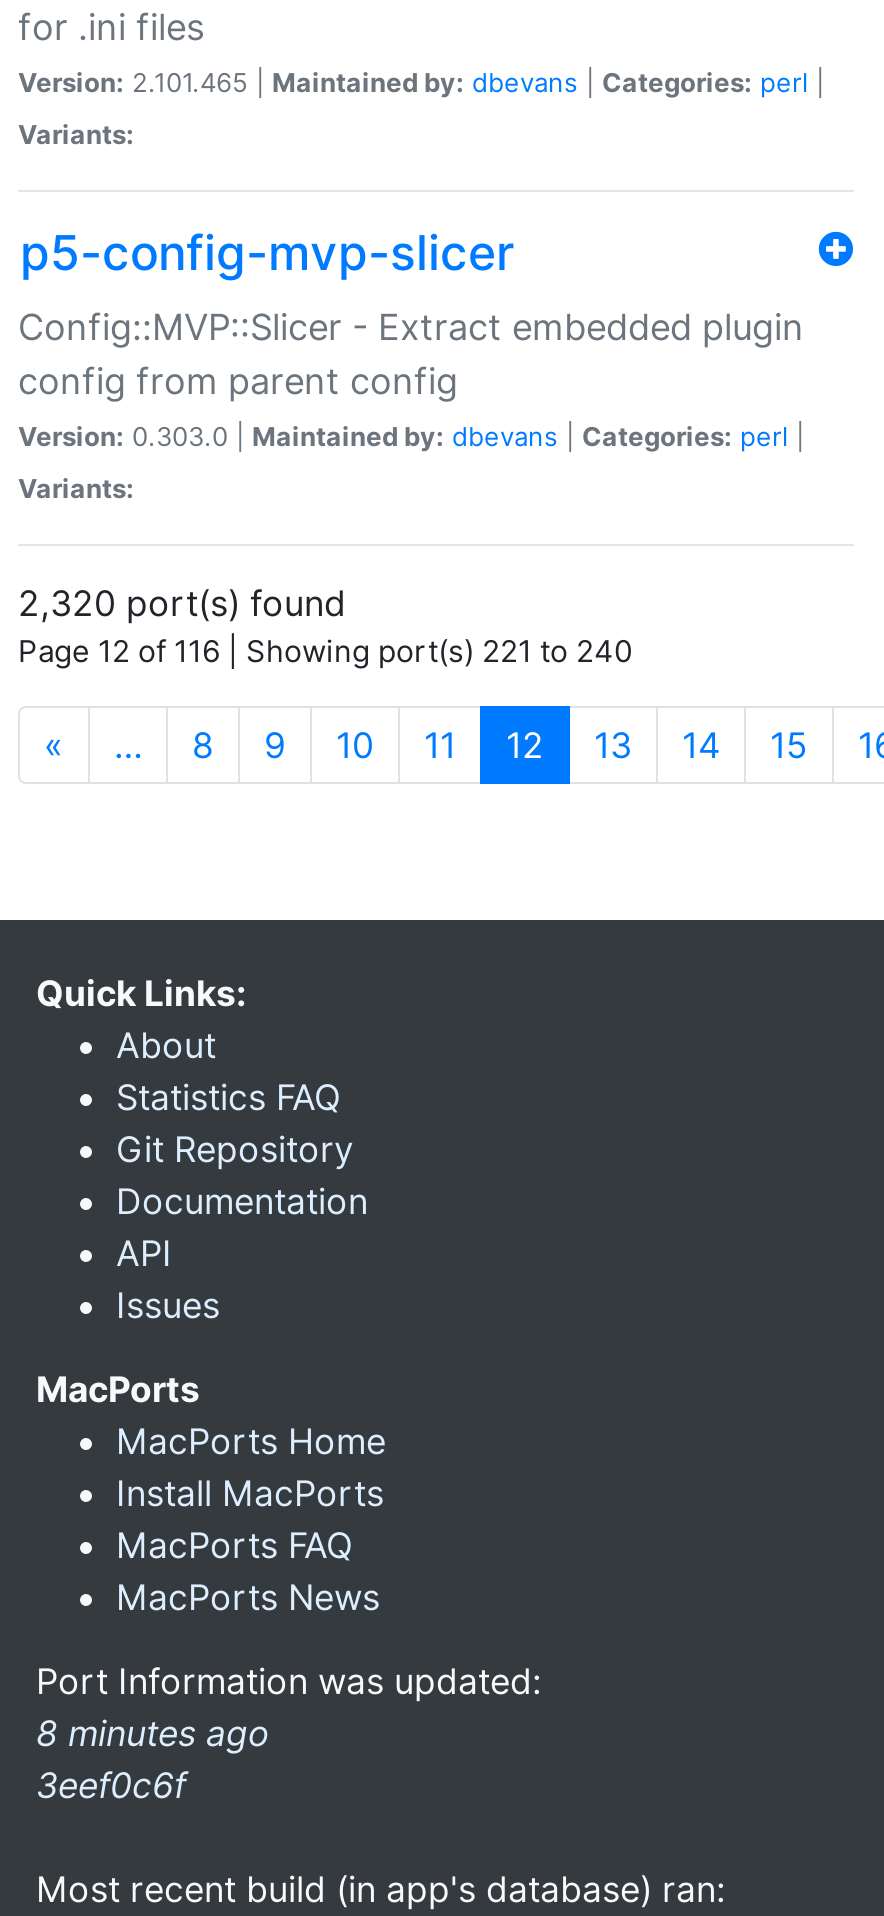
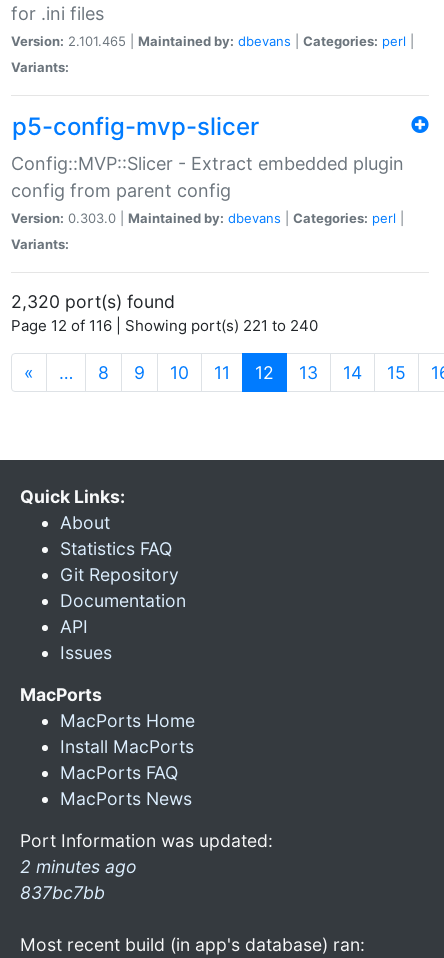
- 8 minutes ago
- 3eef0c6f
+ 2 minutes ago
+ 837bc7bb
